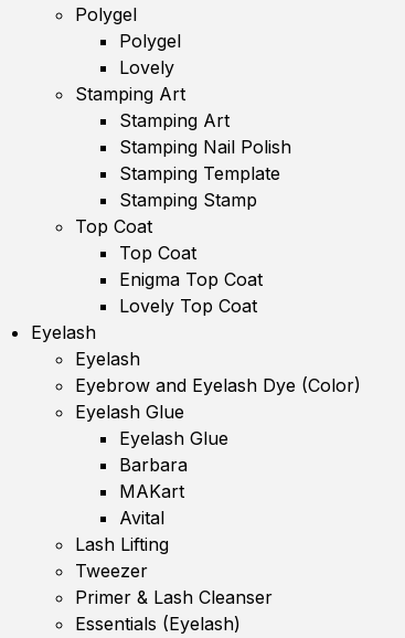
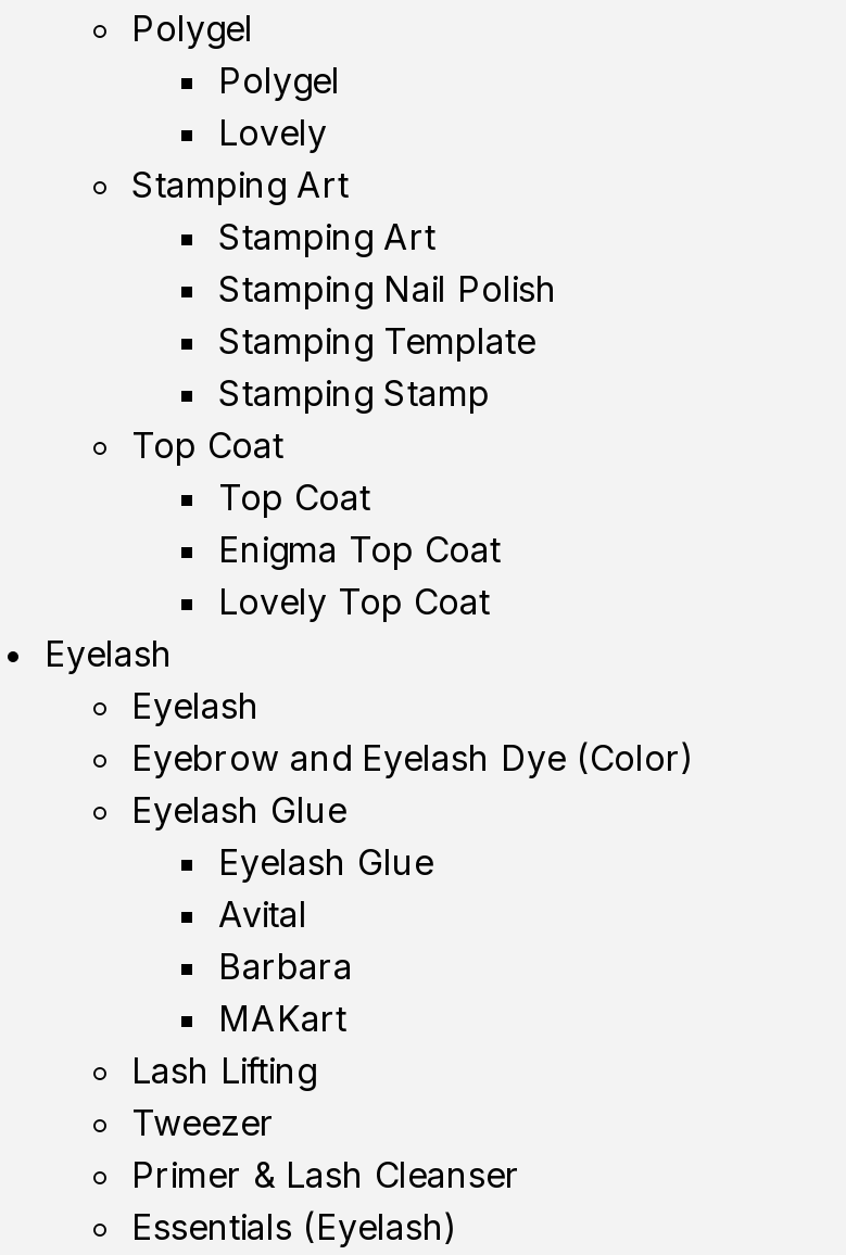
moved down: Barbara | MAKart

moved up: Avital
